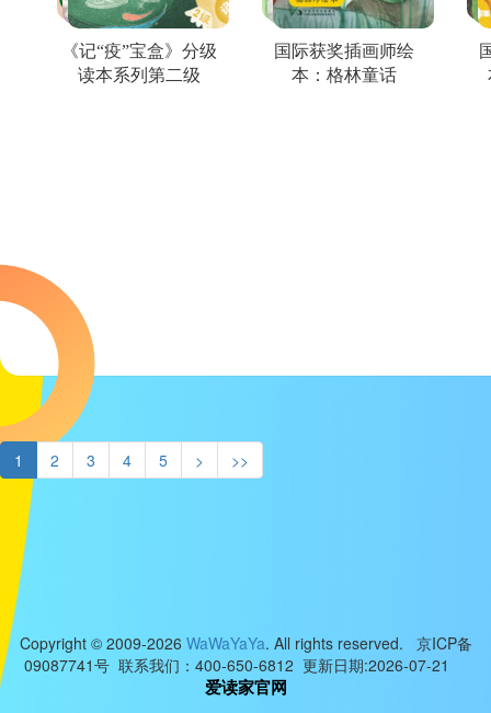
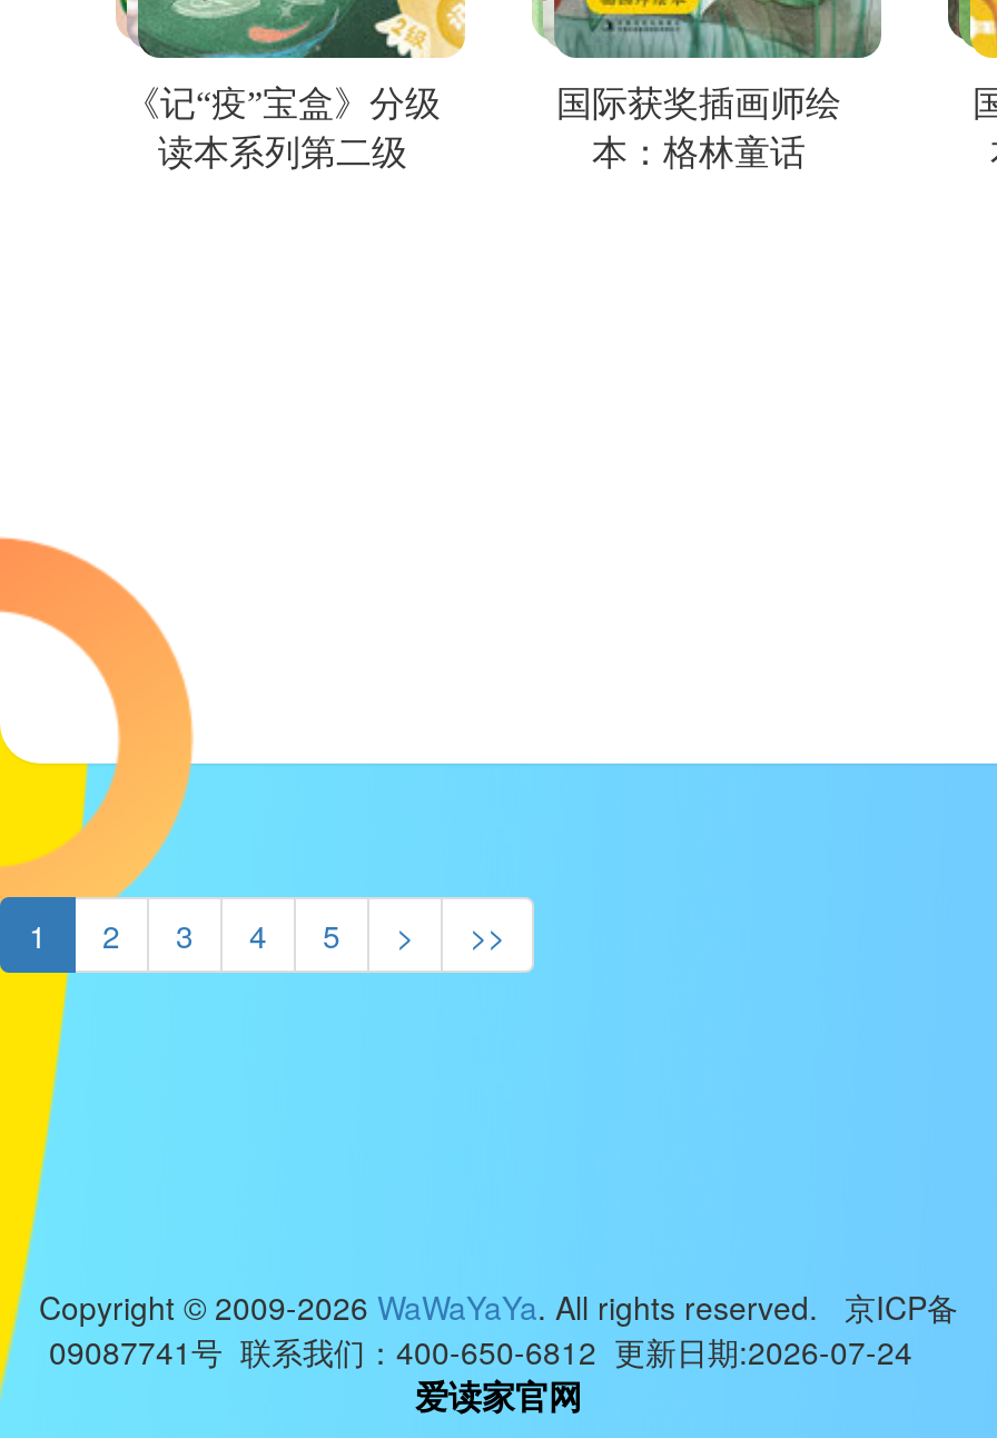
- 09087741号 联系我们：400-650-6812 更新日期:2026-07-21
+ 09087741号 联系我们：400-650-6812 更新日期:2026-07-24
